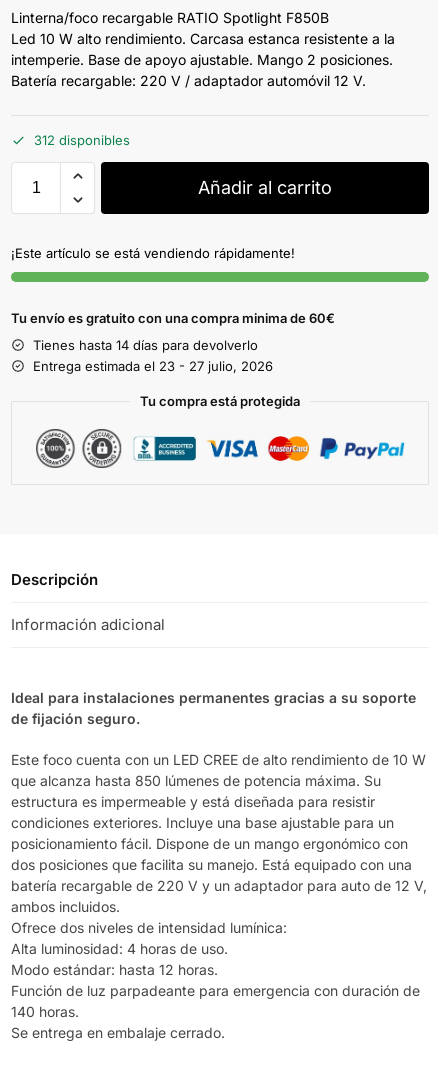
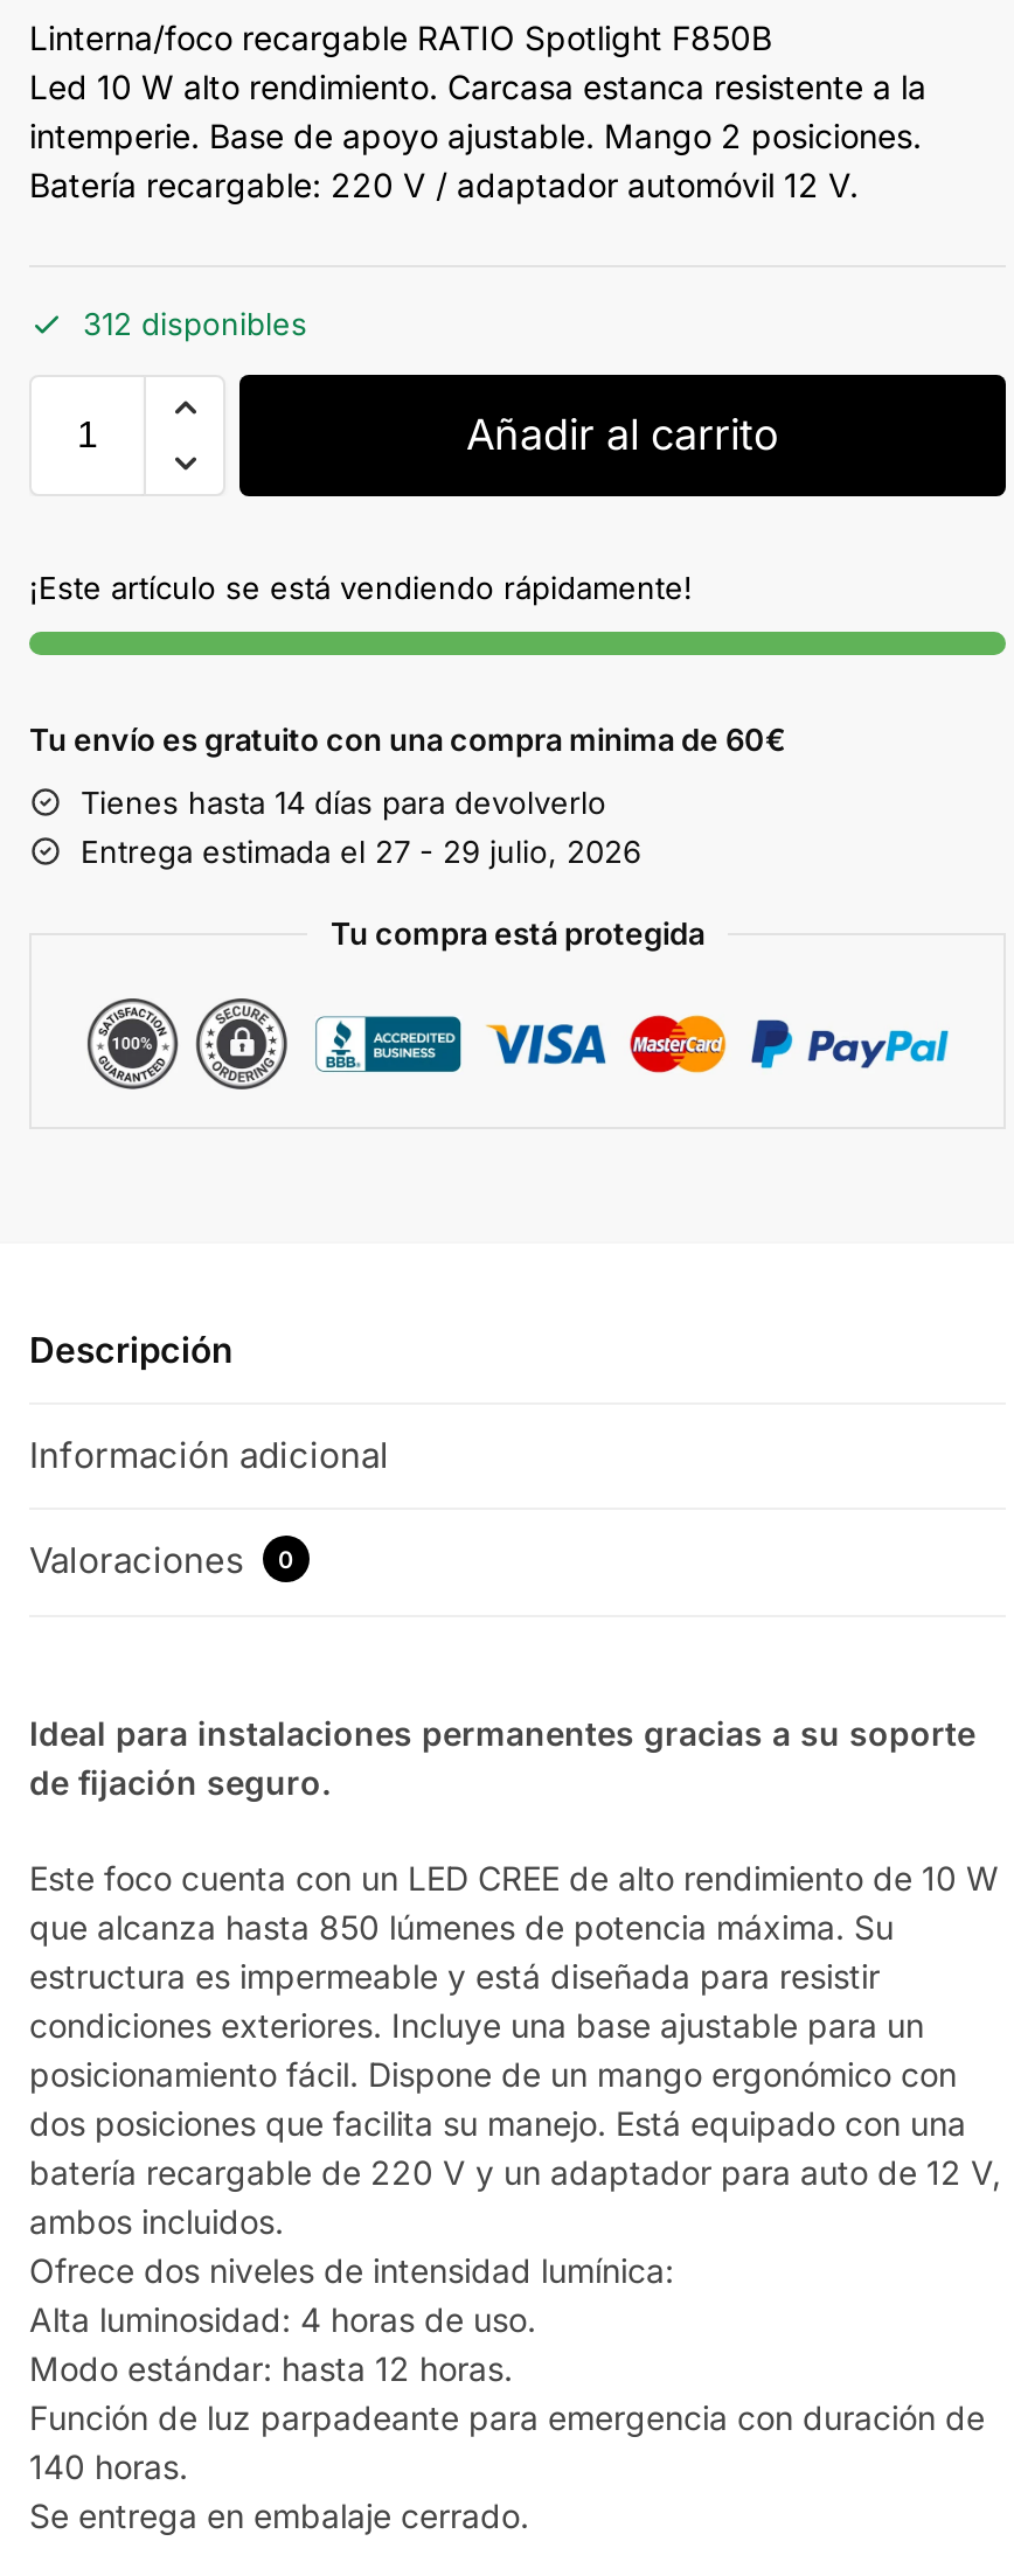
- Entrega estimada el 23 - 27 julio, 2026
+ Entrega estimada el 27 - 29 julio, 2026

+ Valoraciones
+ 0
